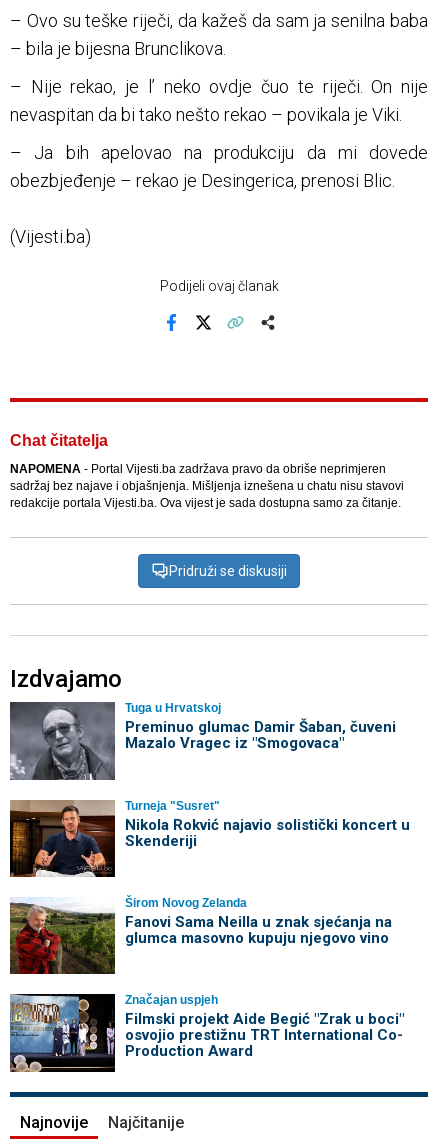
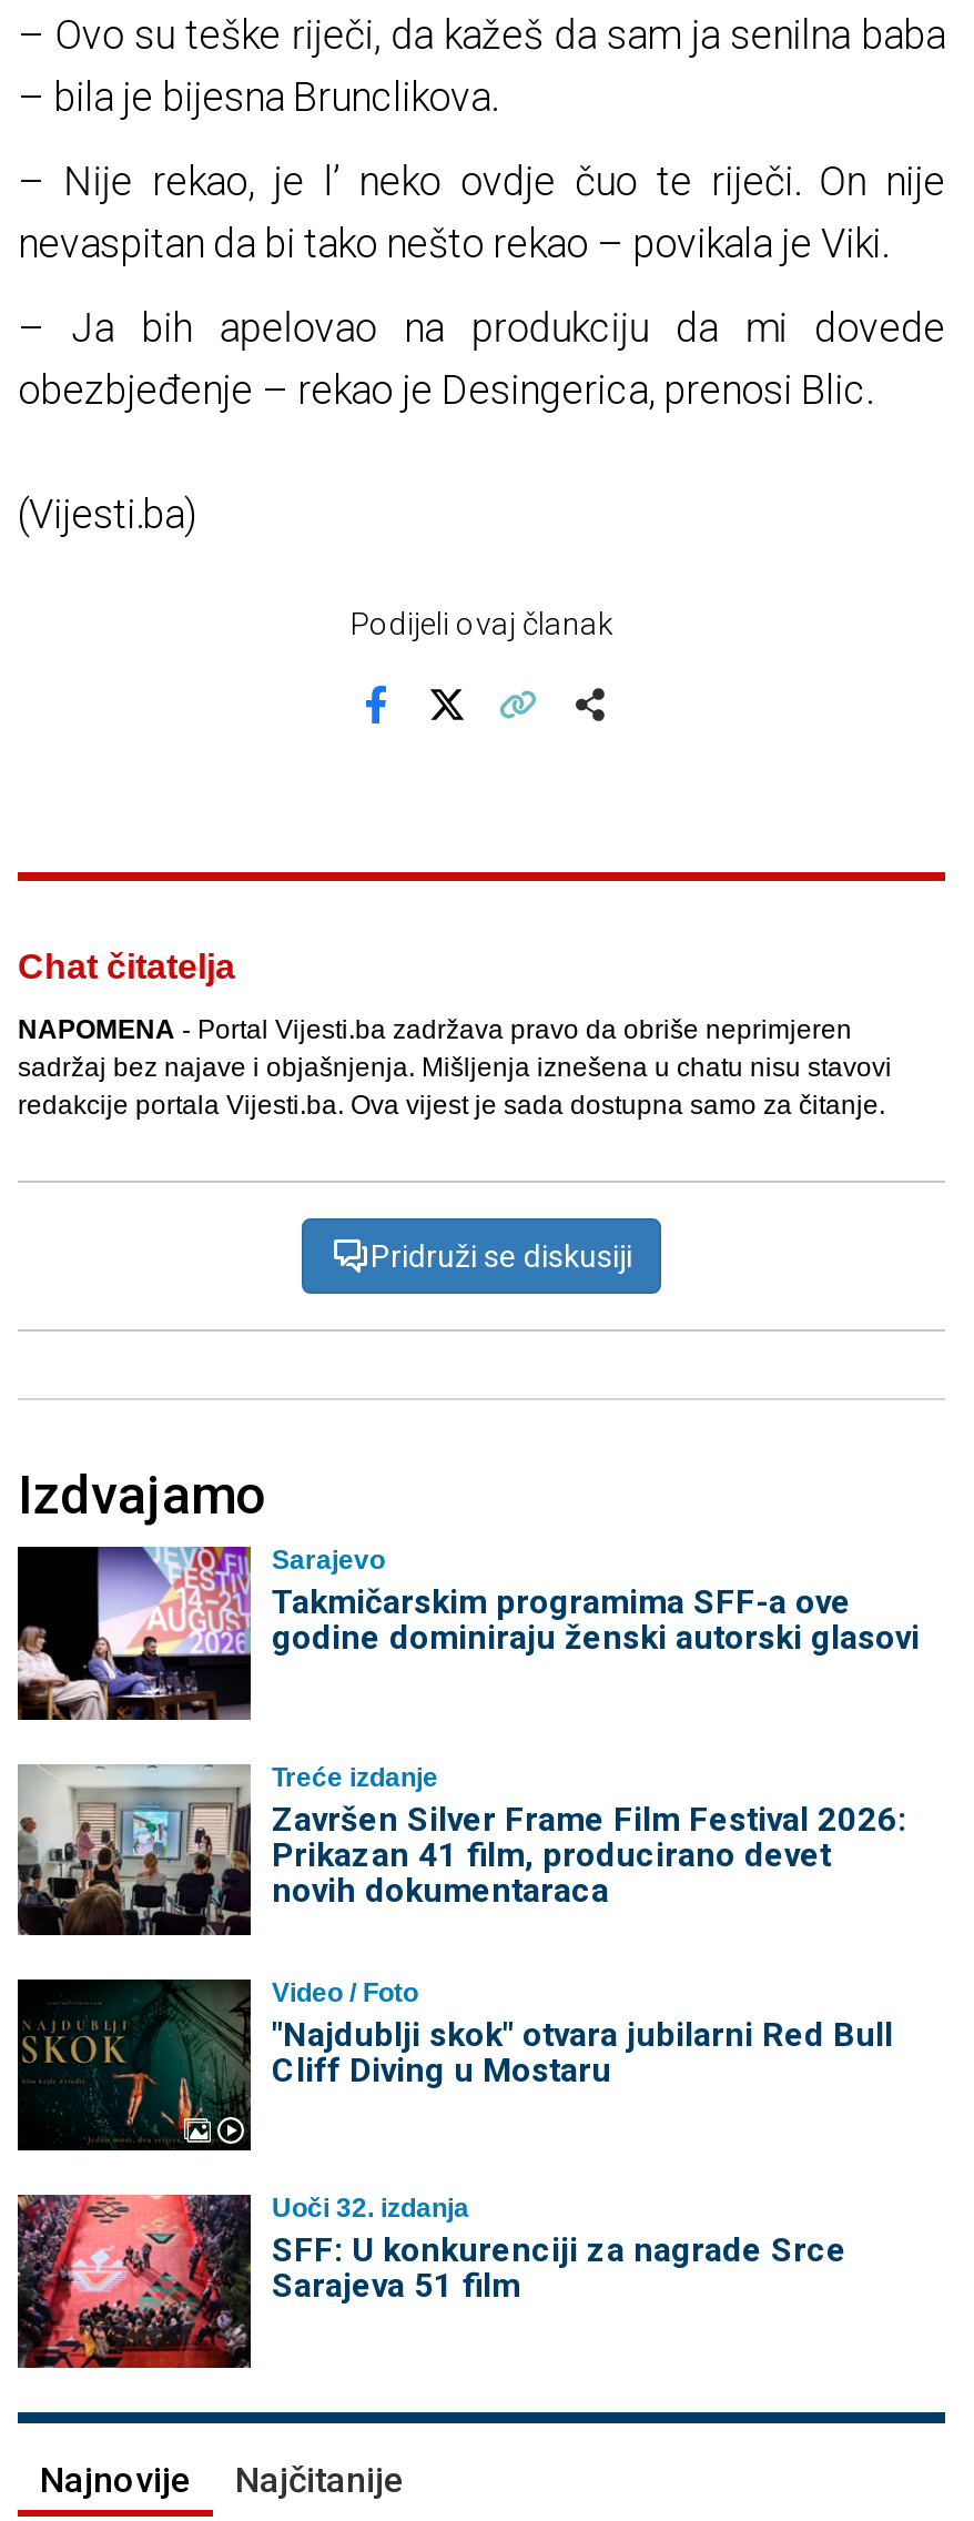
- [image]
- Tuga u Hrvatskoj
- Preminuo glumac Damir Šaban, čuveni
- Mazalo Vragec iz "Smogovaca"
+ [image]
+ Sarajevo
+ Takmičarskim programima SFF-a ove
+ godine dominiraju ženski autorski glasovi

- [image]
- Turneja "Susret"
- Nikola Rokvić najavio solistički koncert u
- Skenderiji
+ [image]
+ Treće izdanje
+ Završen Silver Frame Film Festival 2026:
+ Prikazan 41 film, producirano devet
+ novih dokumentaraca

- [image]
- Širom Novog Zelanda
- Fanovi Sama Neilla u znak sjećanja na
- glumca masovno kupuju njegovo vino
+ [image]
+ Video / Foto
+ "Najdublji skok" otvara jubilarni Red Bull
+ Cliff Diving u Mostaru

- [image]
- Značajan uspjeh
- Filmski projekt Aide Begić "Zrak u boci"
- osvojio prestižnu TRT International Co-
- Production Award
+ [image]
+ Uoči 32. izdanja
+ SFF: U konkurenciji za nagrade Srce
+ Sarajeva 51 film
